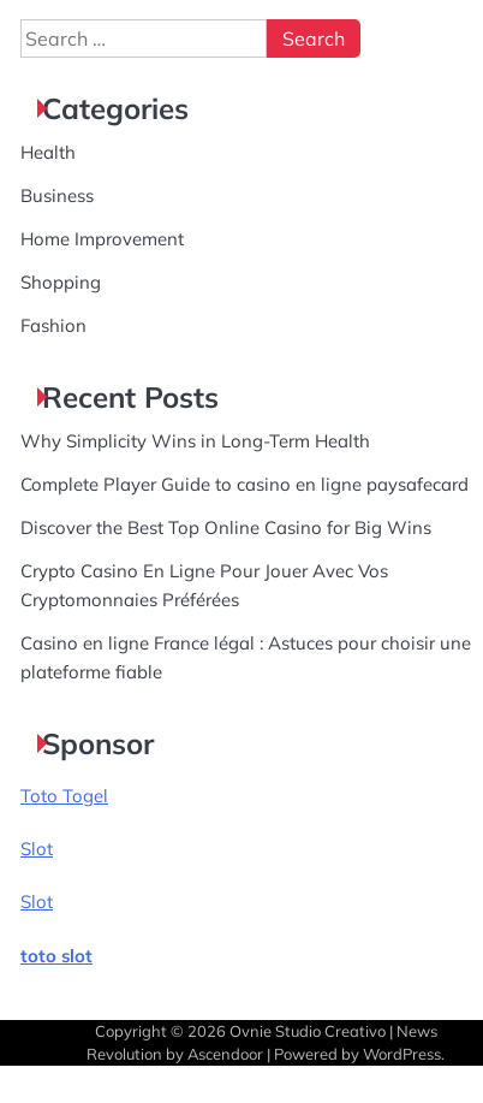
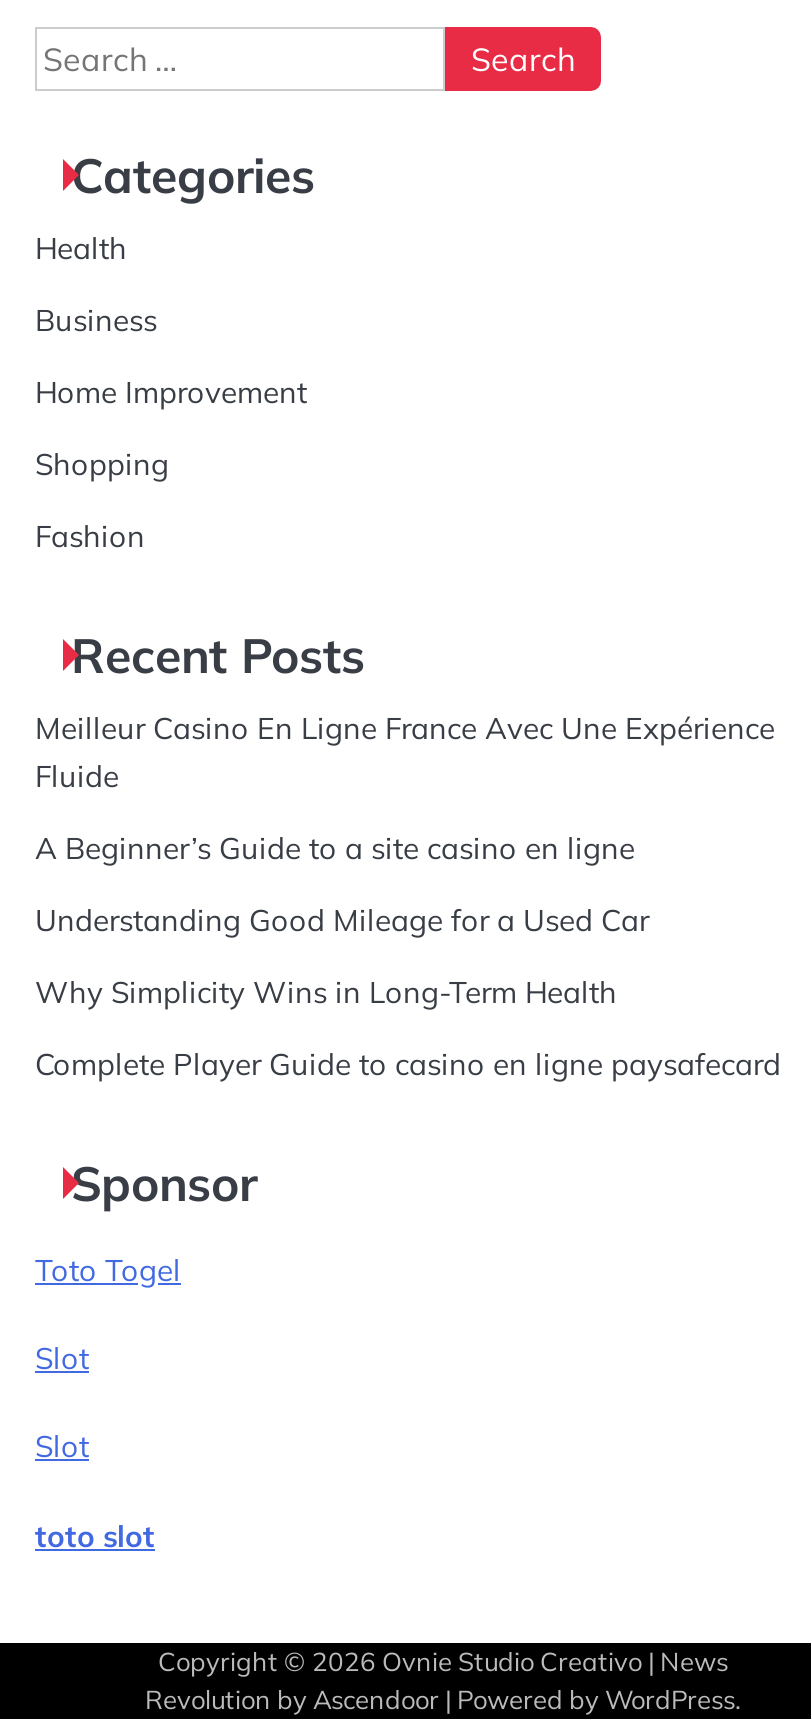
+ Meilleur Casino En Ligne France Avec Une Expérience
+ Fluide
+ A Beginner’s Guide to a site casino en ligne
+ Understanding Good Mileage for a Used Car

moved down: Why Simplicity Wins in Long-Term Health | Complete Player Guide to casino en ligne paysafecard

- Discover the Best Top Online Casino for Big Wins
- Crypto Casino En Ligne Pour Jouer Avec Vos
- Cryptomonnaies Préférées
- Casino en ligne France légal : Astuces pour choisir une
- plateforme fiable
